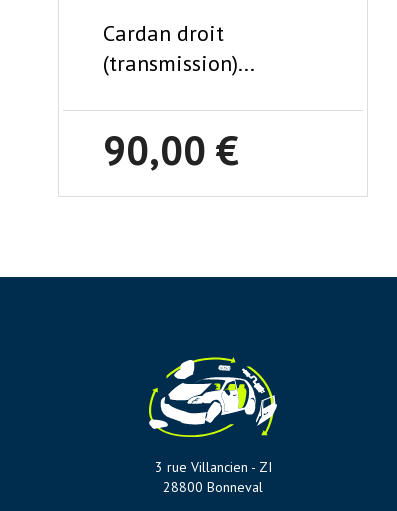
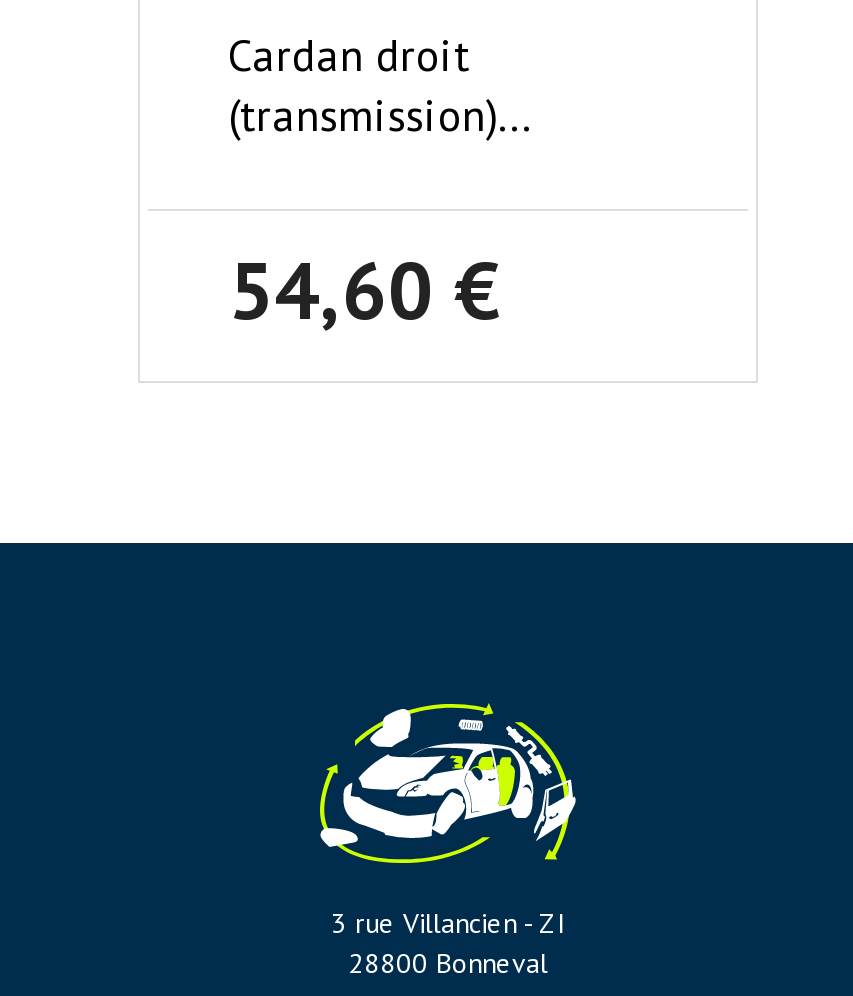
- 90,00 €
+ 54,60 €
